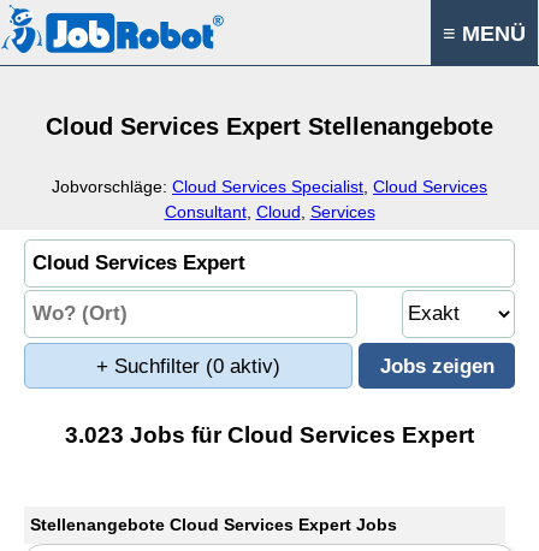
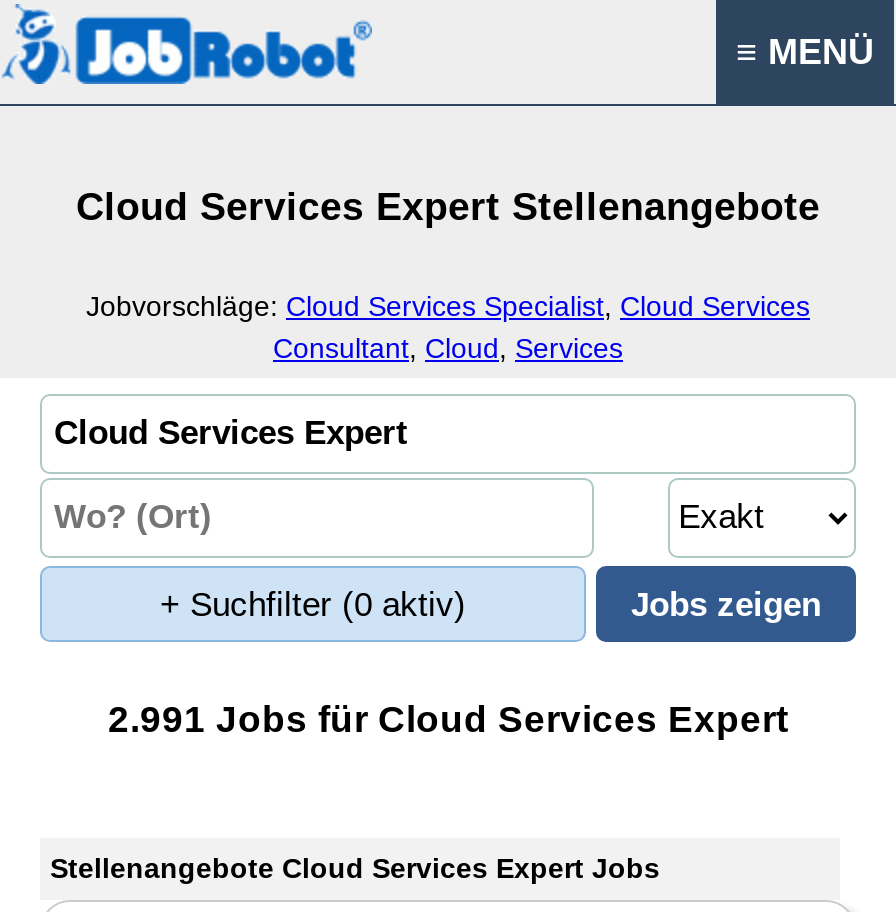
- 3.023 Jobs für Cloud Services Expert
+ 2.991 Jobs für Cloud Services Expert
